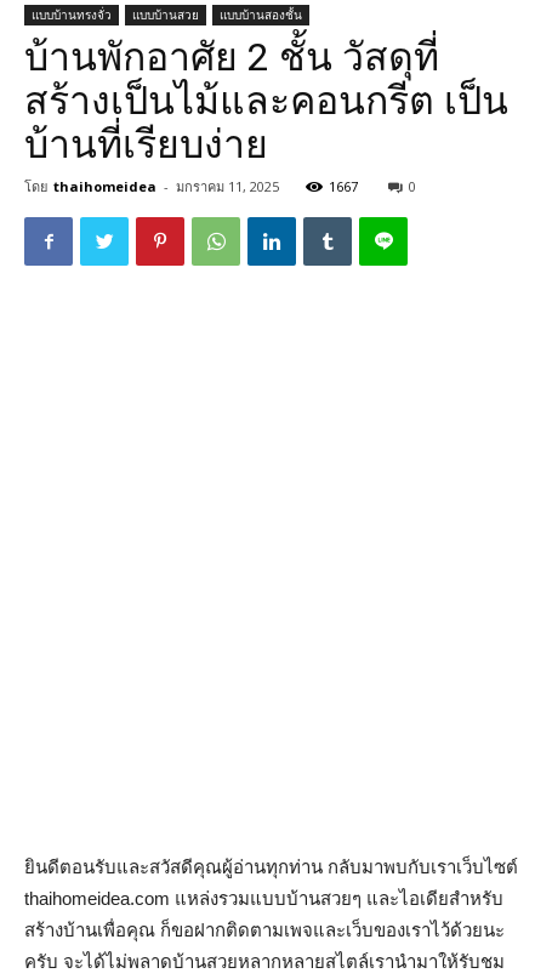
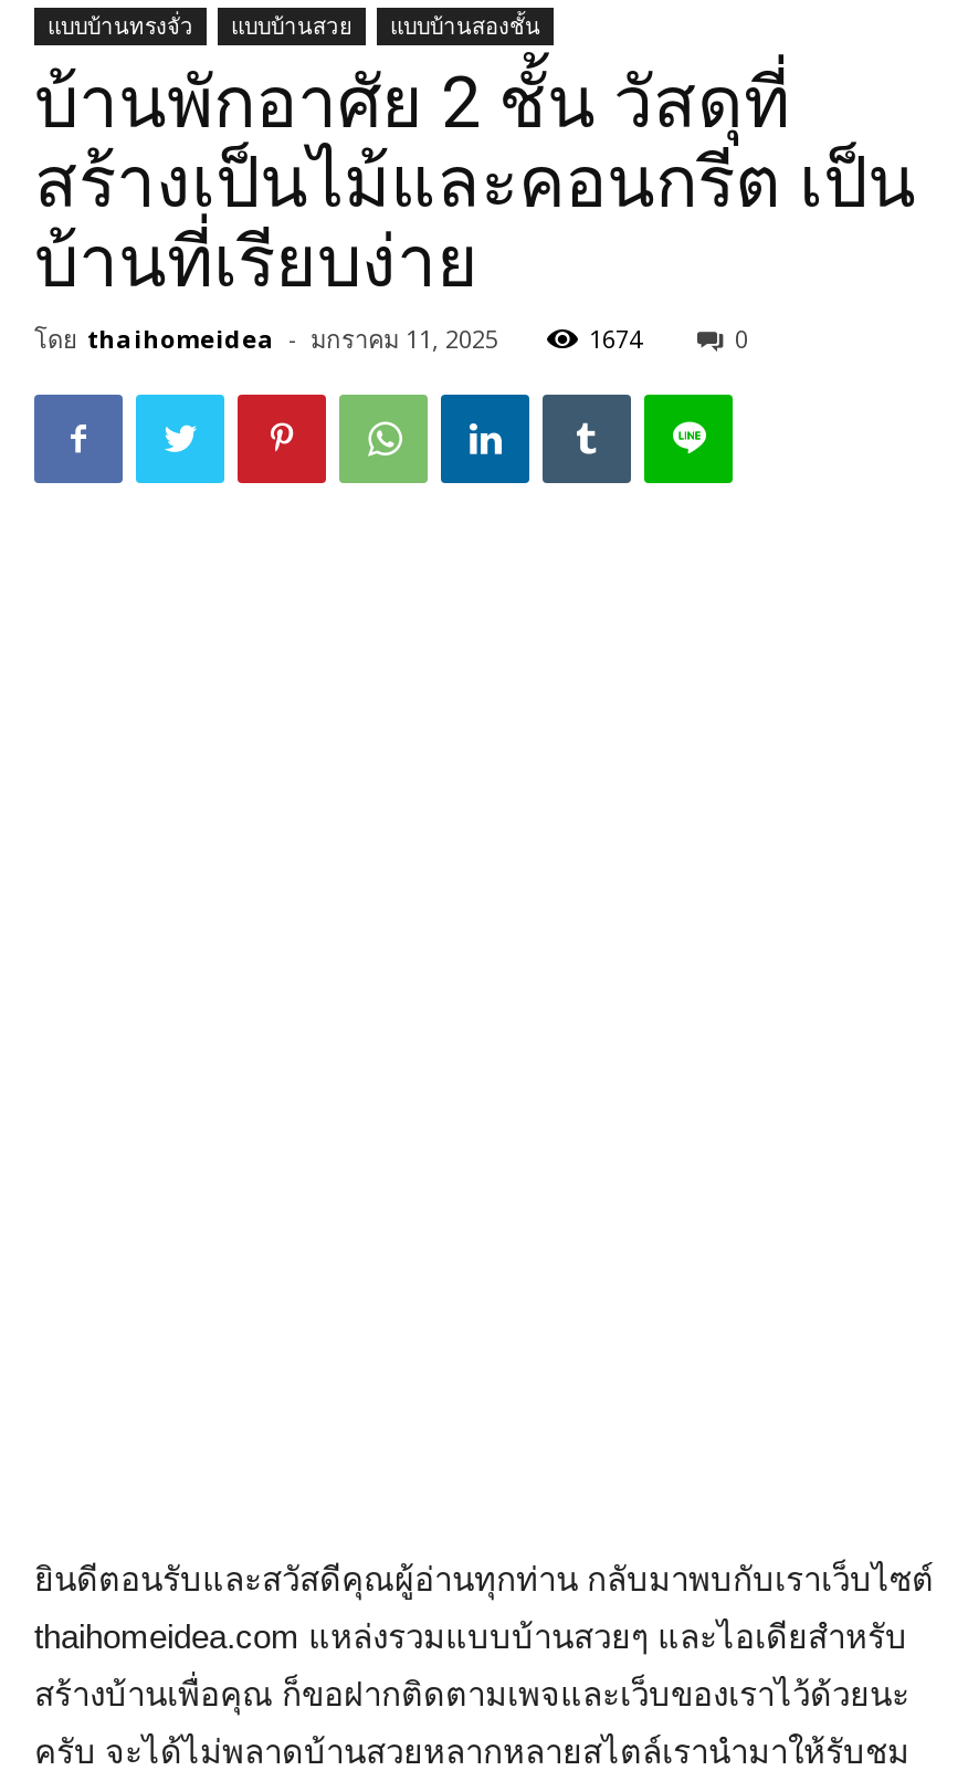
- 1667
+ 1674
